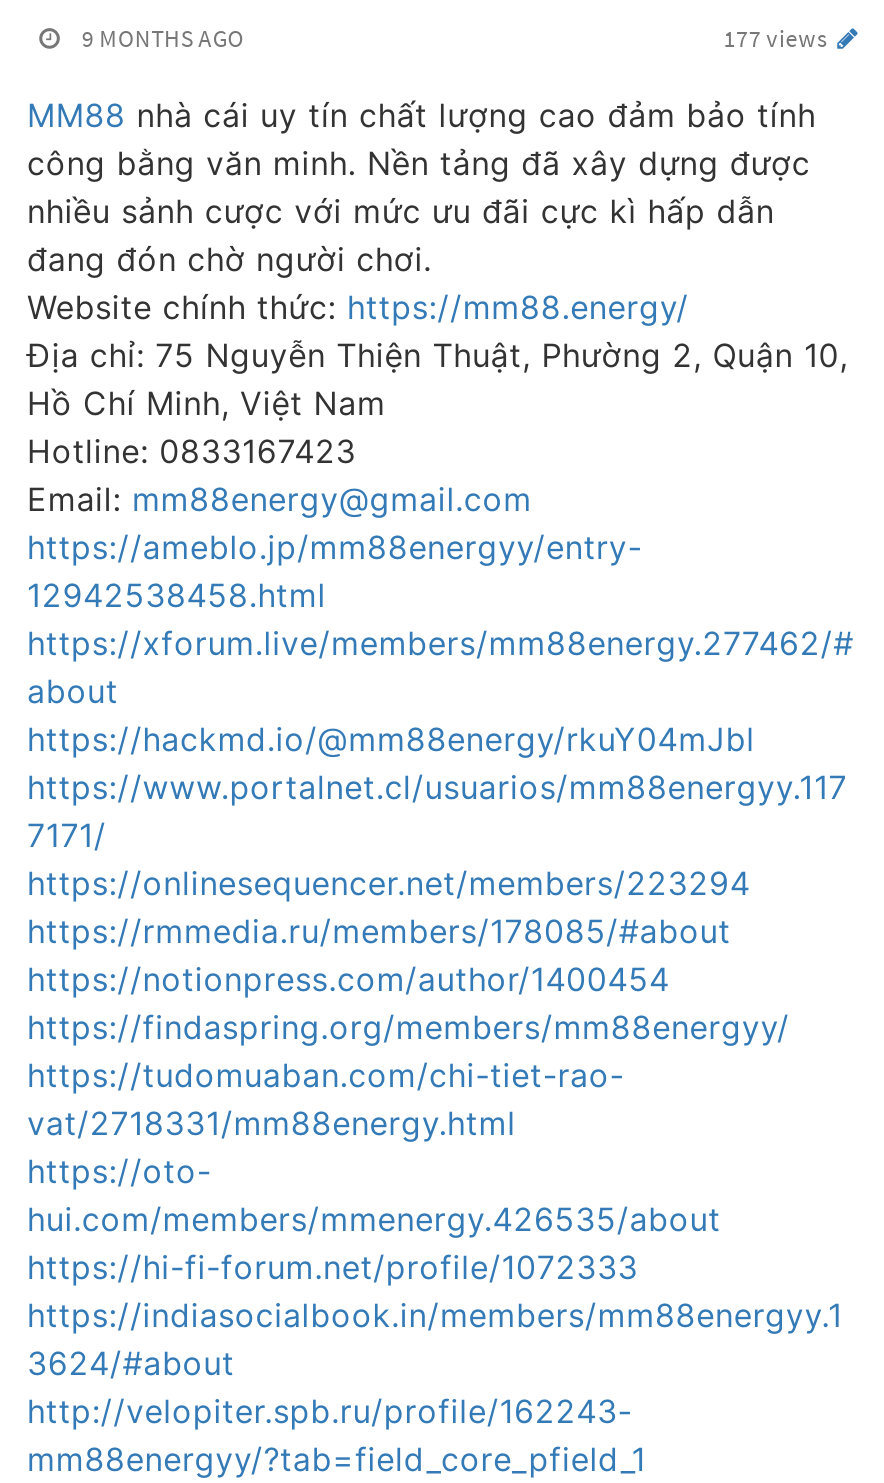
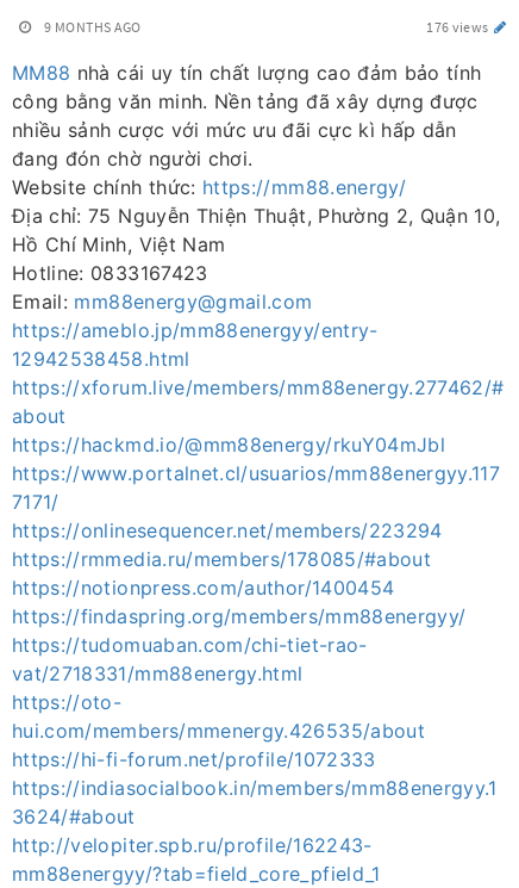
- 177 views
+ 176 views
